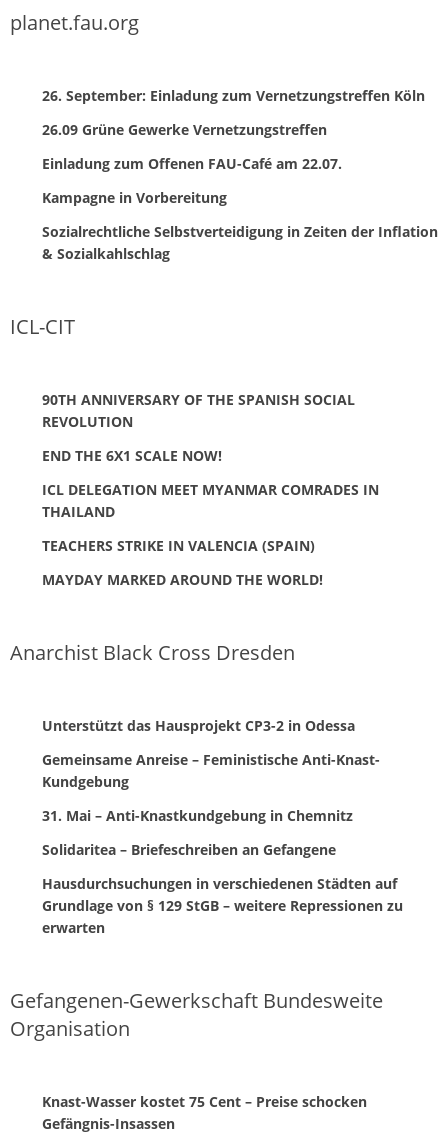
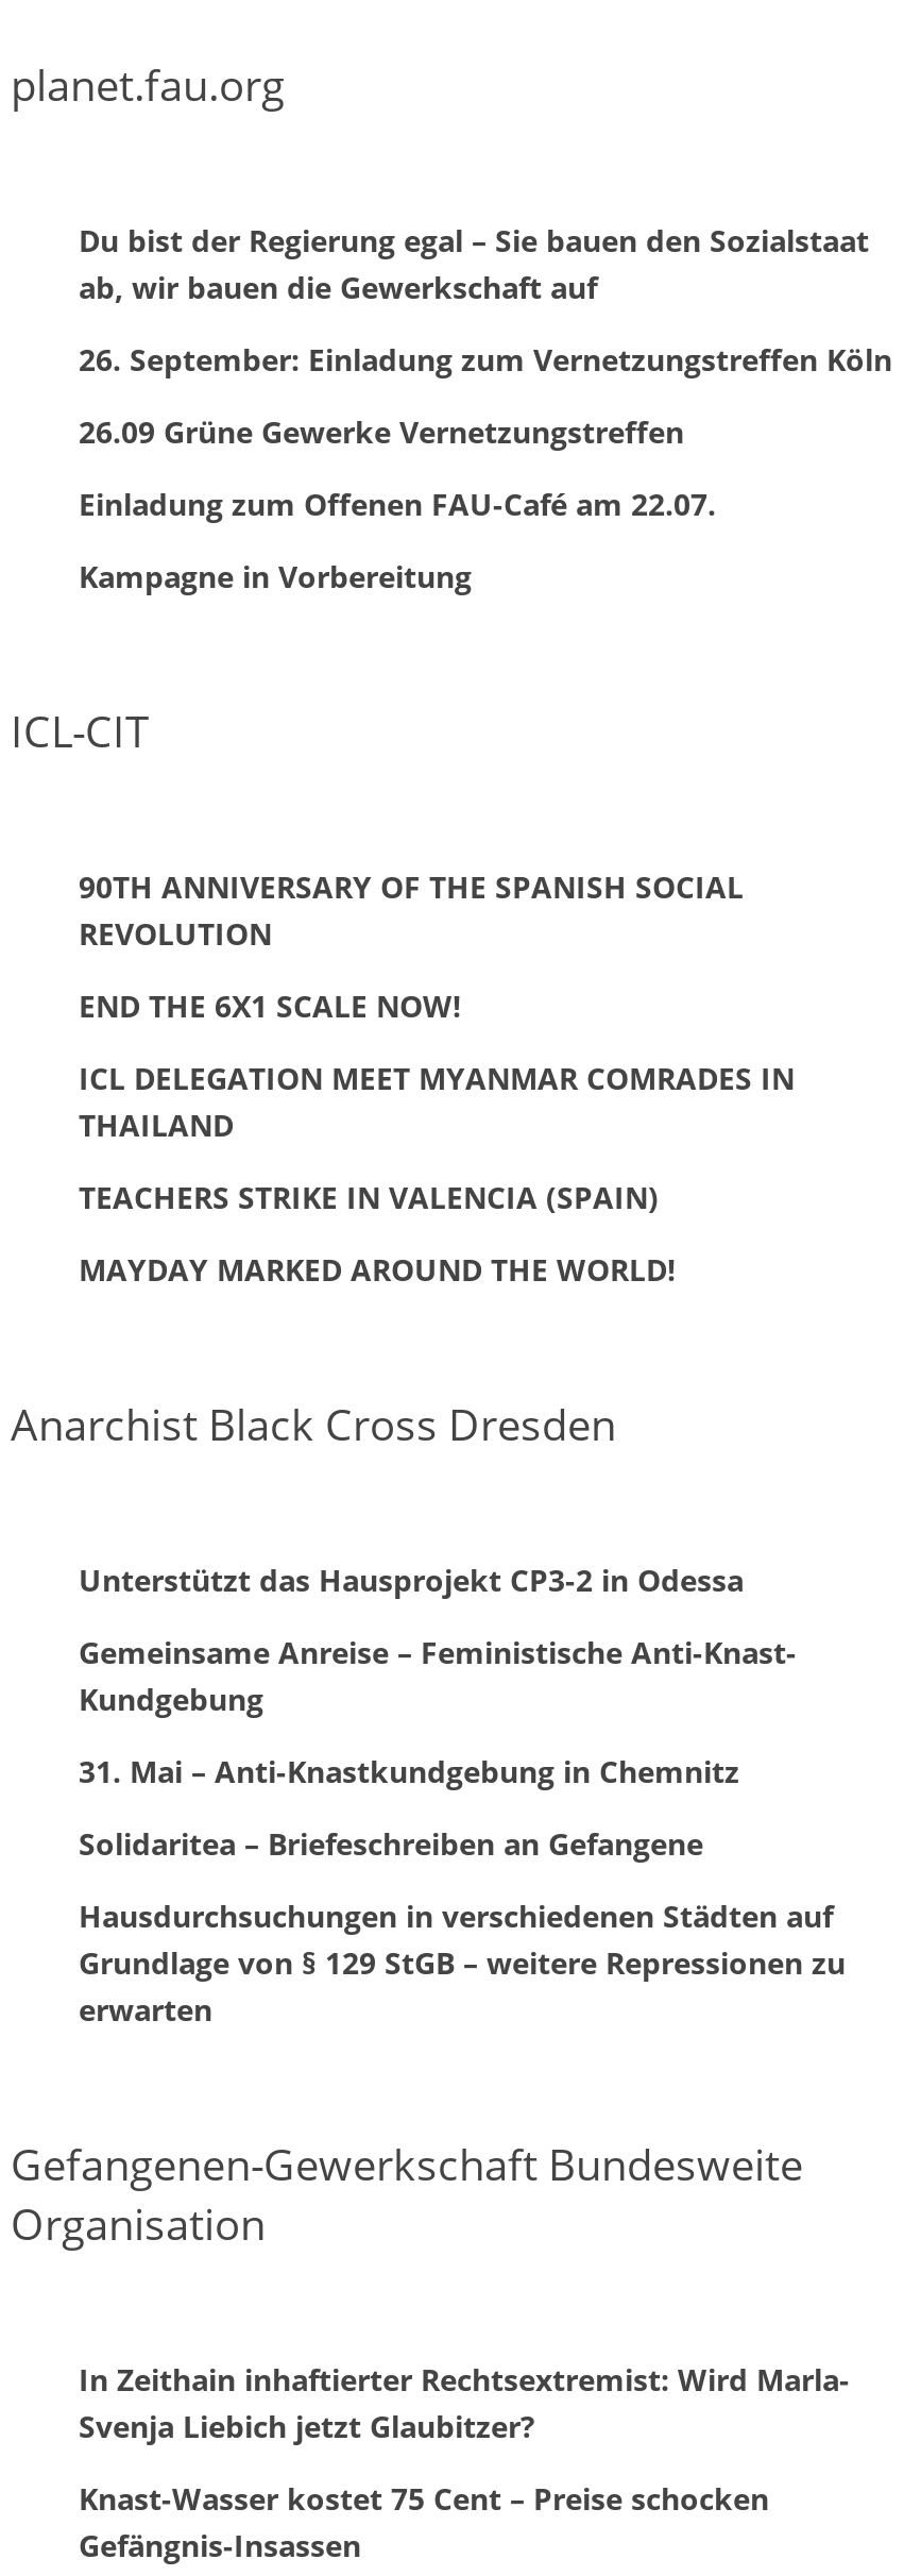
+ Du bist der Regierung egal – Sie bauen den Sozialstaat
+ ab, wir bauen die Gewerkschaft auf

- Sozialrechtliche Selbstverteidigung in Zeiten der Inflation
- & Sozialkahlschlag

+ In Zeithain inhaftierter Rechtsextremist: Wird Marla-
+ Svenja Liebich jetzt Glaubitzer?
